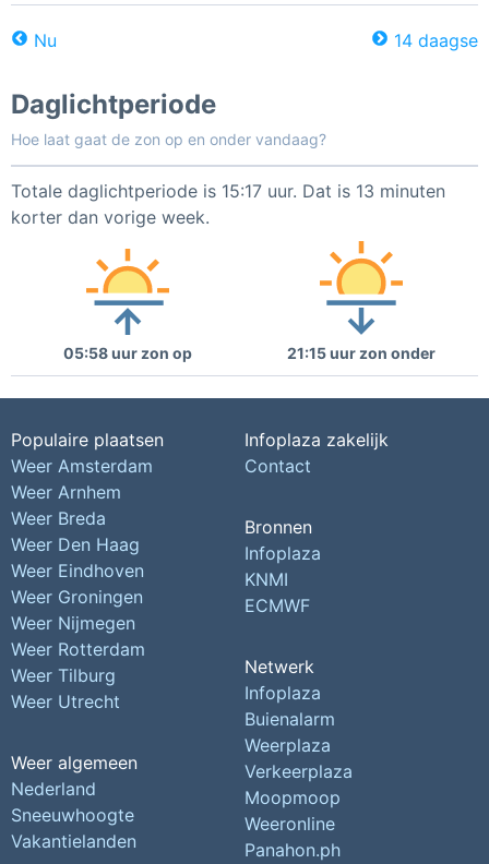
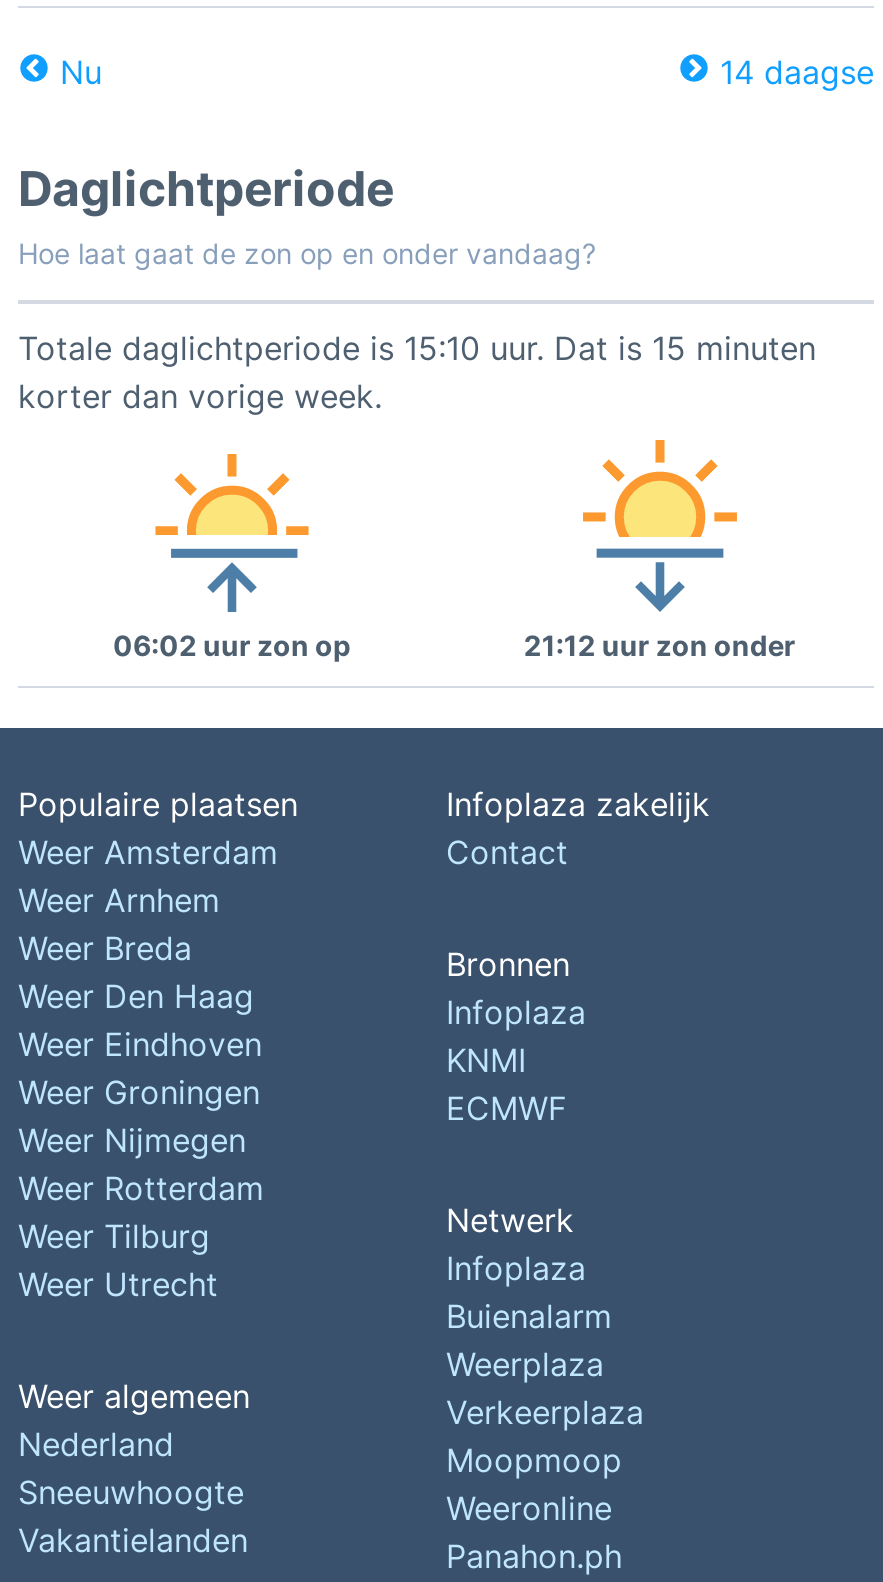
- Totale daglichtperiode is 15:17 uur. Dat is 13 minuten
+ Totale daglichtperiode is 15:10 uur. Dat is 15 minuten

- 05:58 uur zon op
+ 06:02 uur zon op

- 21:15 uur zon onder
+ 21:12 uur zon onder
